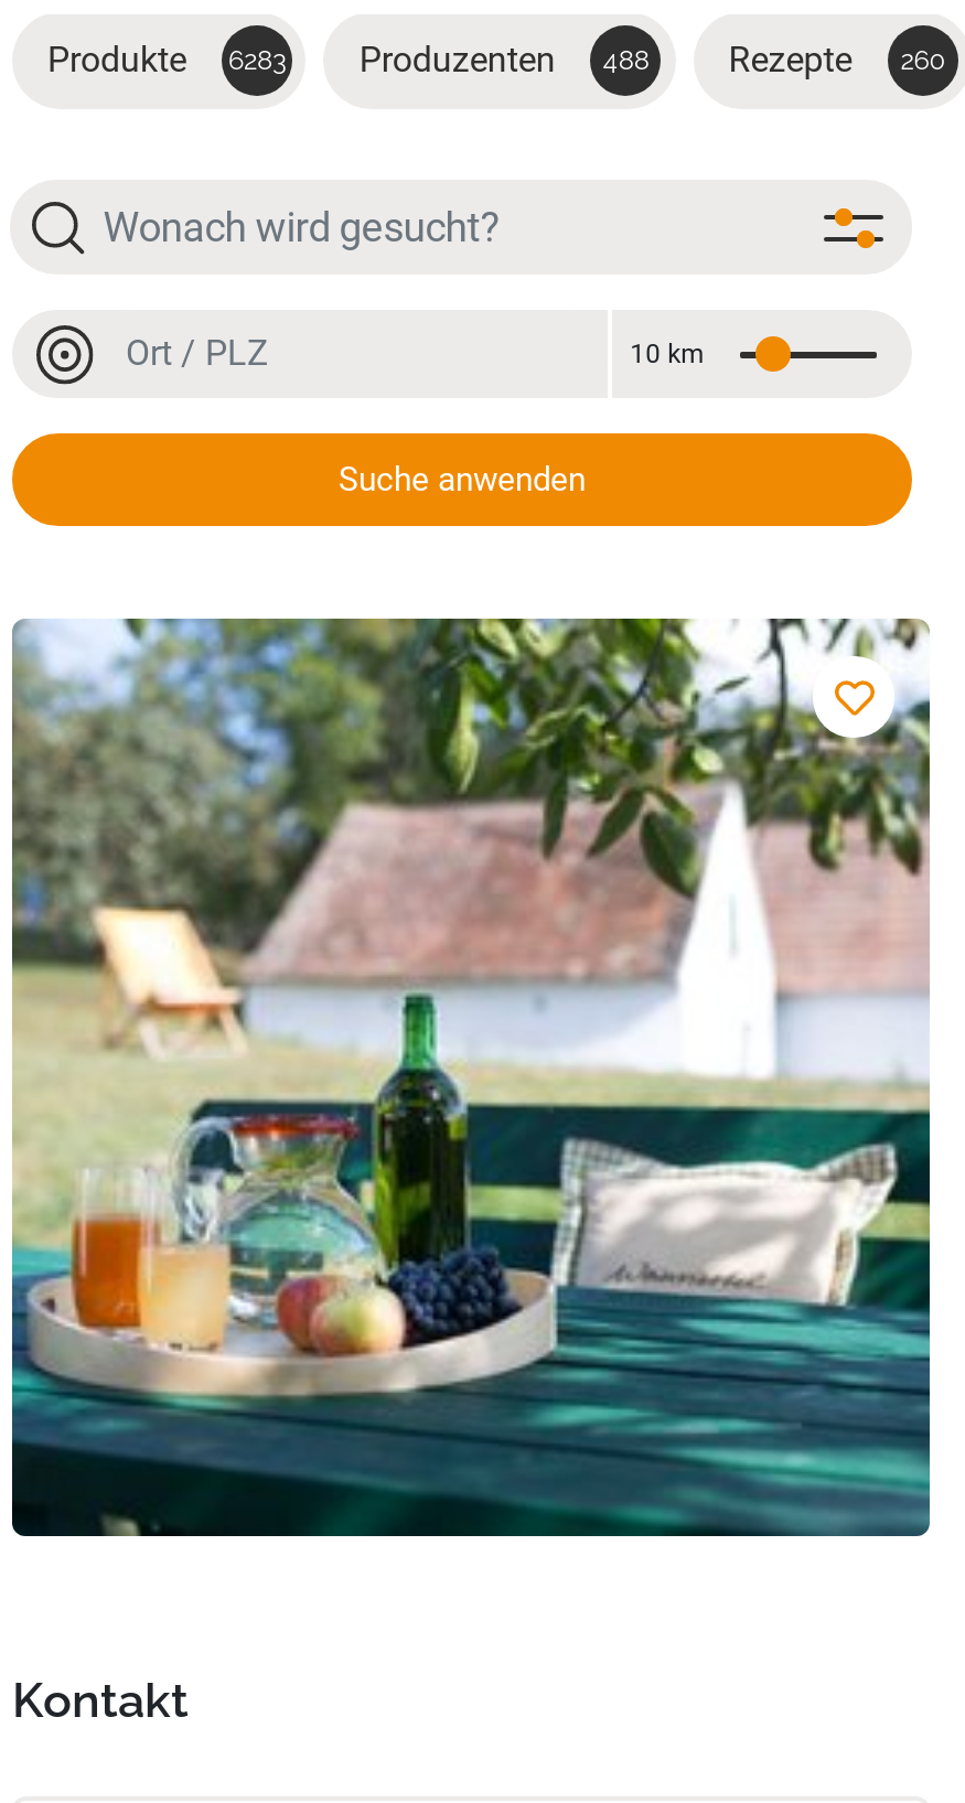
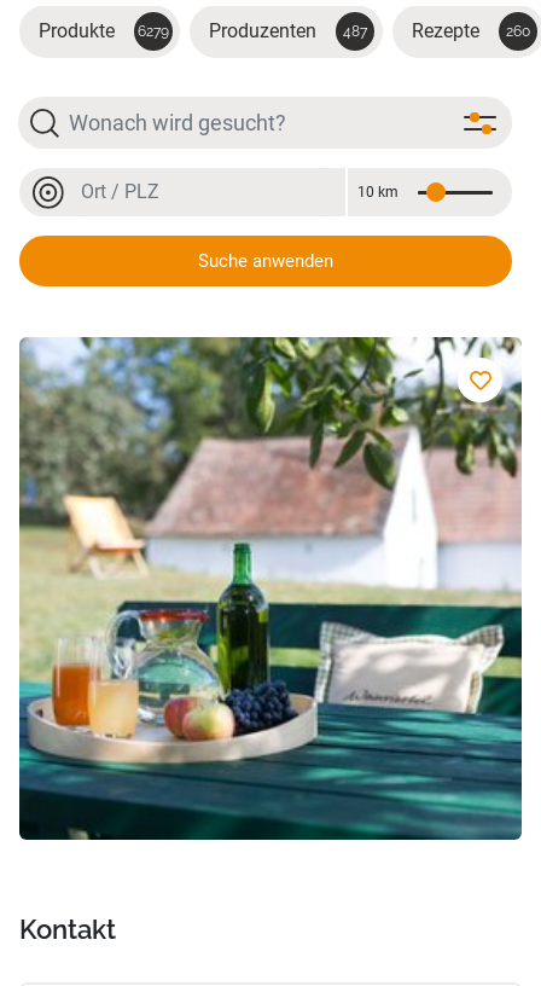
- Produkte 6283
+ Produkte 6279

- Produzenten 488
+ Produzenten 487
